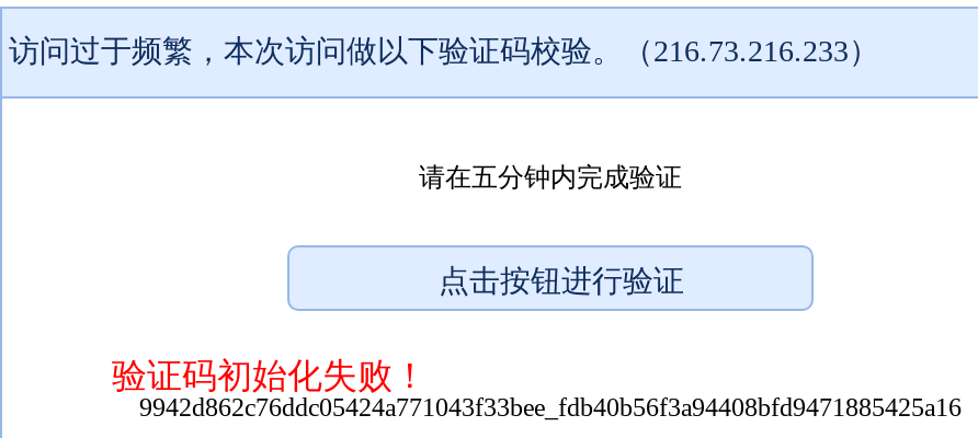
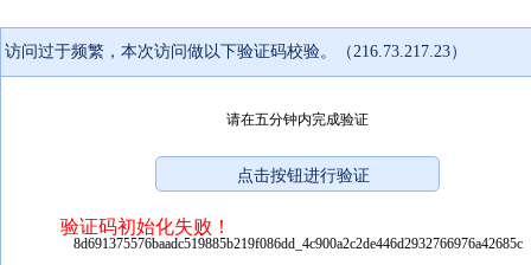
- 访问过于频繁，本次访问做以下验证码校验。（216.73.216.233）
+ 访问过于频繁，本次访问做以下验证码校验。（216.73.217.23）

- 9942d862c76ddc05424a771043f33bee_fdb40b56f3a94408bfd9471885425a16
+ 8d691375576baadc519885b219f086dd_4c900a2c2de446d2932766976a42685c
